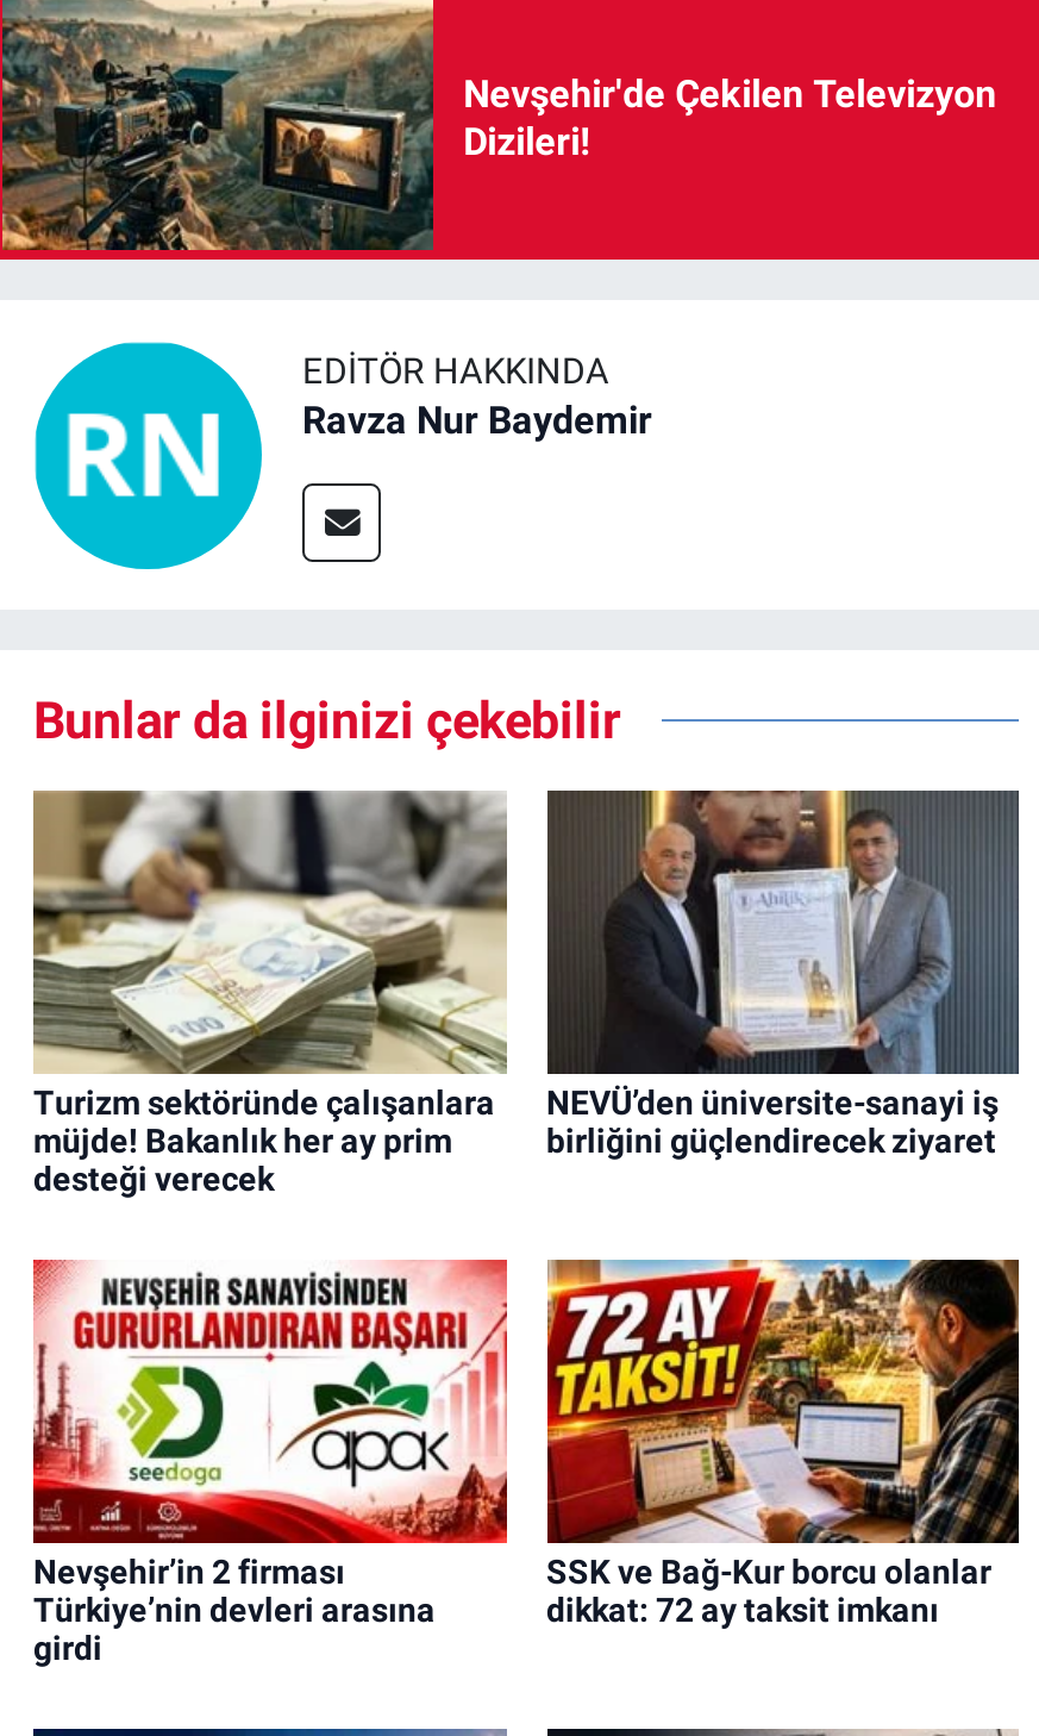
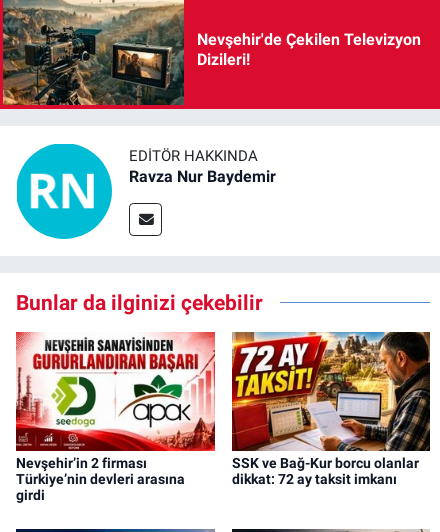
- [image]
- Turizm sektöründe çalışanlara
- müjde! Bakanlık her ay prim
- desteği verecek

- [image]
- NEVÜ’den üniversite-sanayi iş
- birliğini güçlendirecek ziyaret
